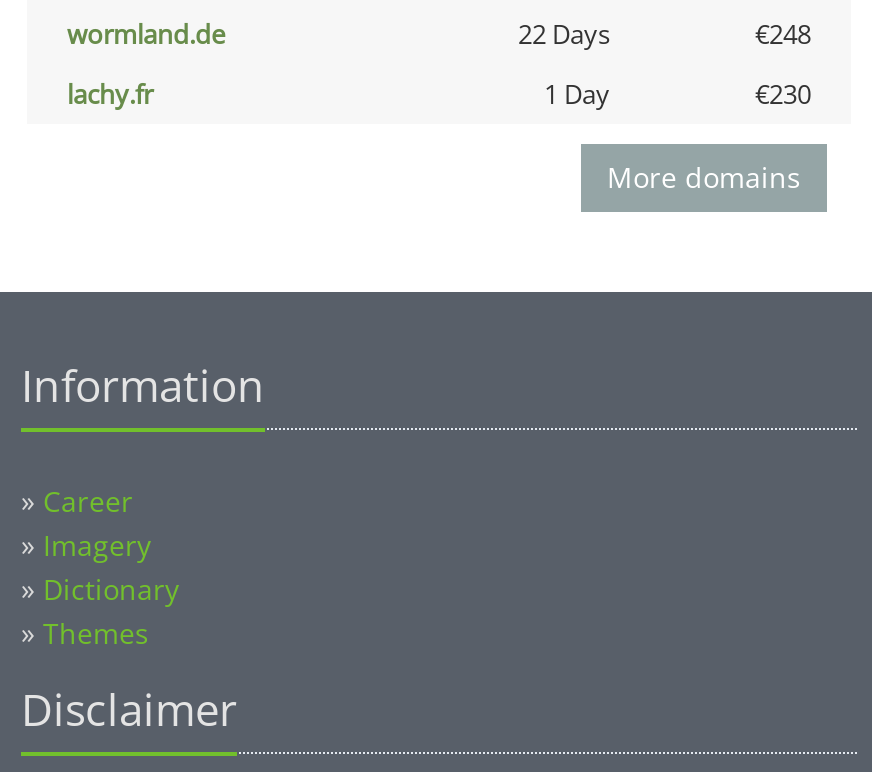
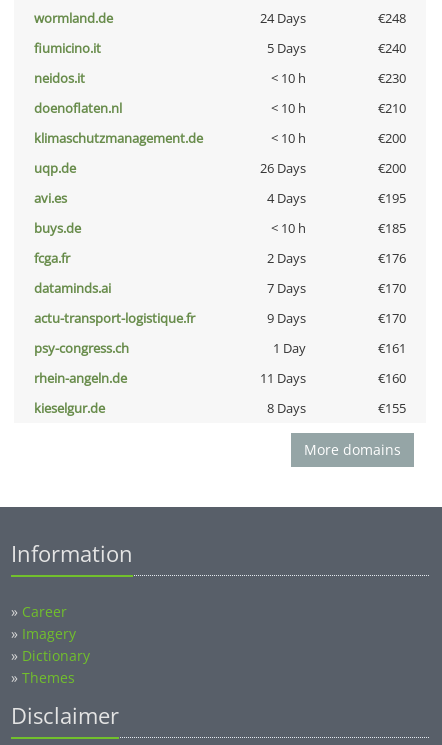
- 22 Days
+ 24 Days

- lachy.fr
- 1 Day
+ fiumicino.it
+ 5 Days
+ €240
+ neidos.it
+ < 10 h

+ doenoflaten.nl
+ < 10 h
+ €210
+ klimaschutzmanagement.de
+ < 10 h
+ €200
+ uqp.de
+ 26 Days
+ €200
+ avi.es
+ 4 Days
+ €195
+ buys.de
+ < 10 h
+ €185
+ fcga.fr
+ 2 Days
+ €176
+ dataminds.ai
+ 7 Days
+ €170
+ actu-transport-logistique.fr
+ 9 Days
+ €170
+ psy-congress.ch
+ 1 Day
+ €161
+ rhein-angeln.de
+ 11 Days
+ €160
+ kieselgur.de
+ 8 Days
+ €155
